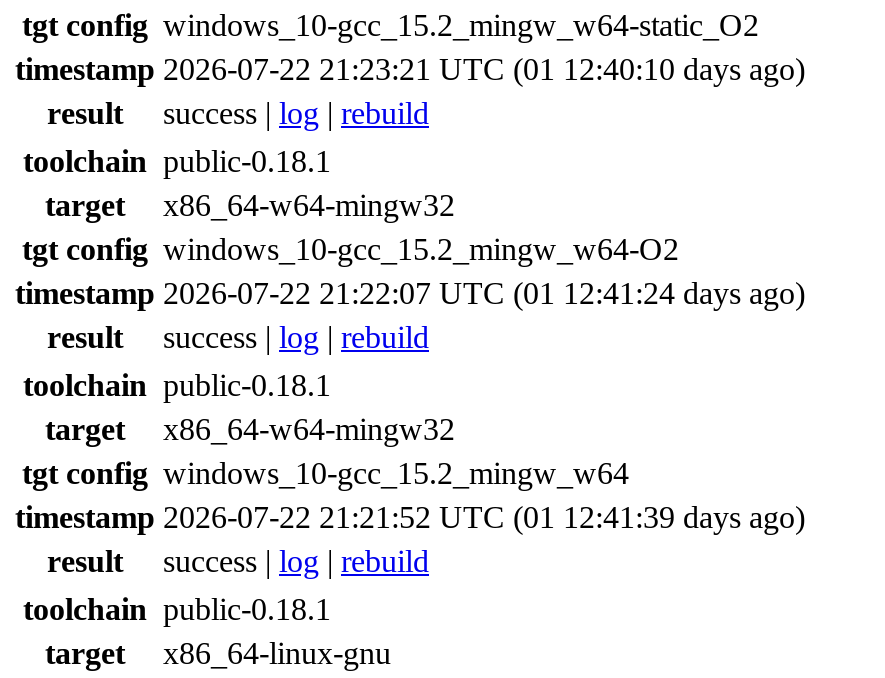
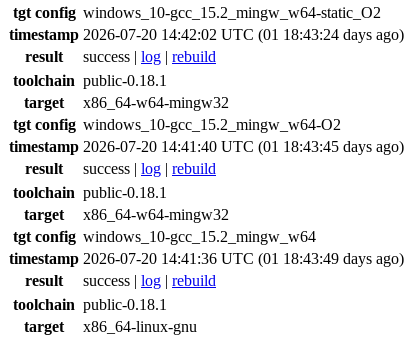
- timestamp 2026-07-22 21:23:21 UTC (01 12:40:10 days ago)
+ timestamp 2026-07-20 14:42:02 UTC (01 18:43:24 days ago)

- timestamp 2026-07-22 21:22:07 UTC (01 12:41:24 days ago)
+ timestamp 2026-07-20 14:41:40 UTC (01 18:43:45 days ago)

- timestamp 2026-07-22 21:21:52 UTC (01 12:41:39 days ago)
+ timestamp 2026-07-20 14:41:36 UTC (01 18:43:49 days ago)
